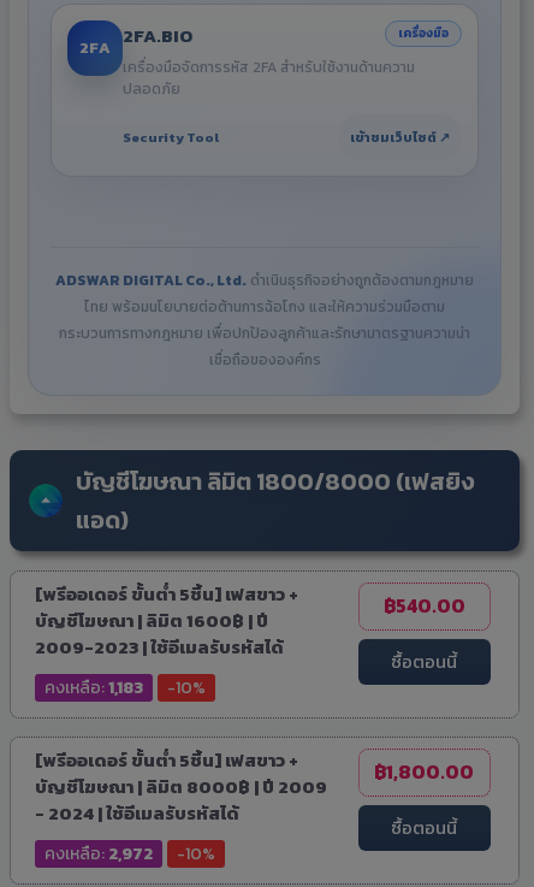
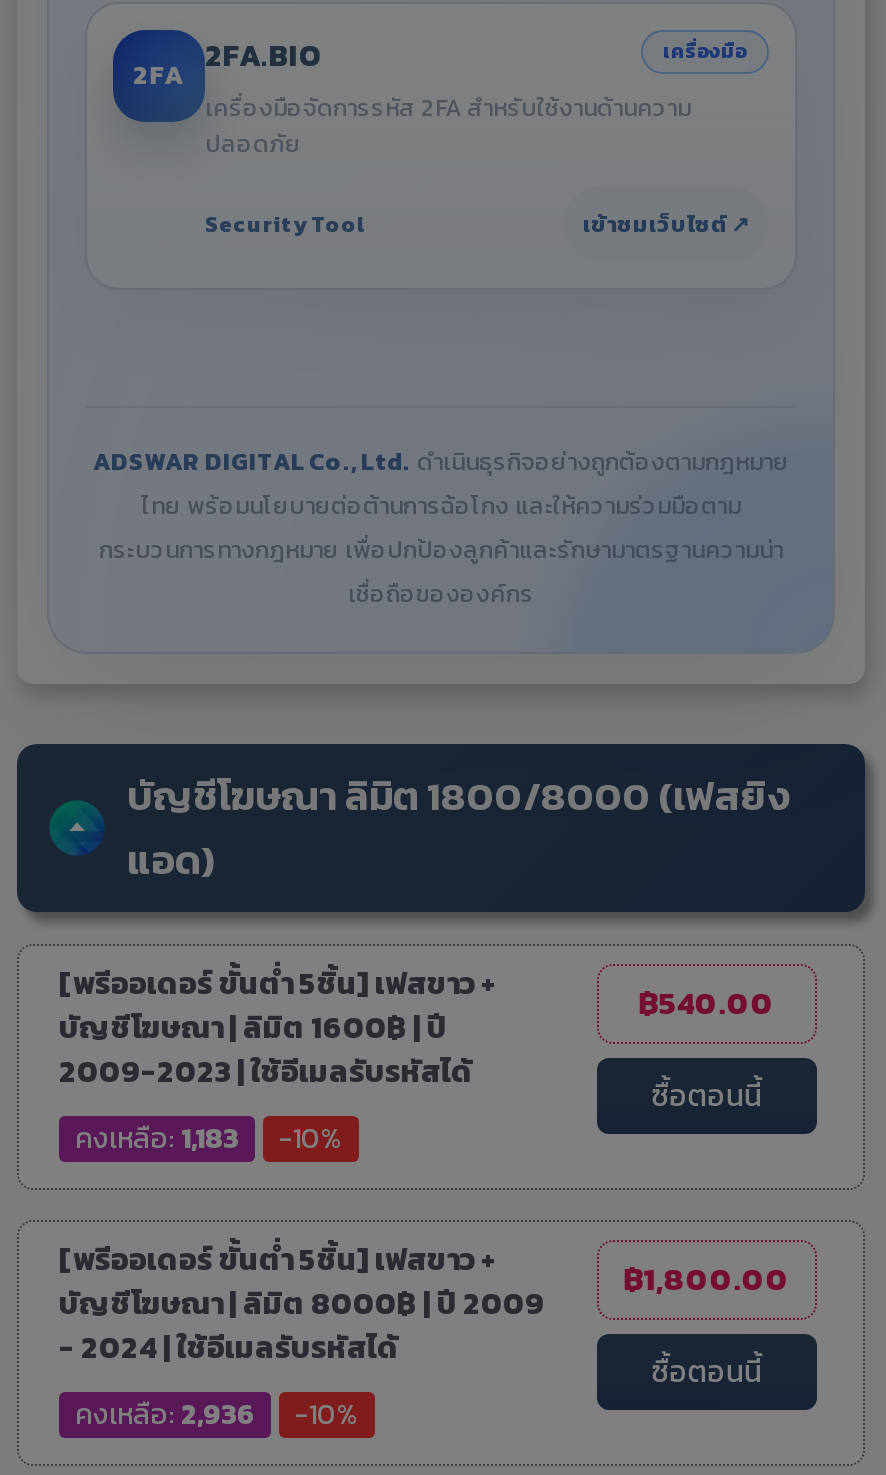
- คงเหลือ: 2,972
+ คงเหลือ: 2,936
